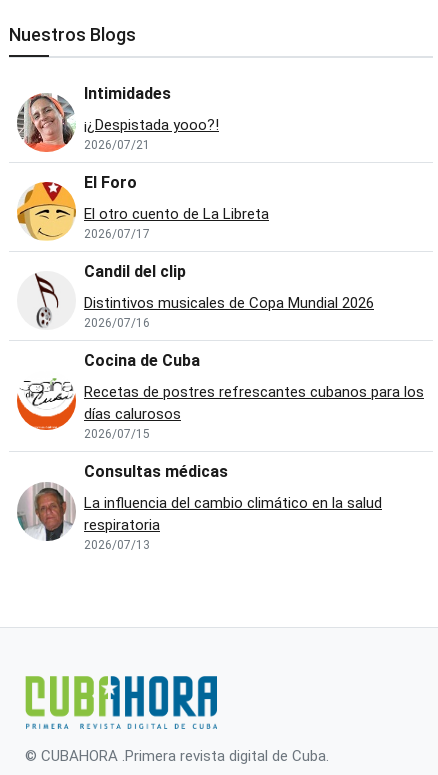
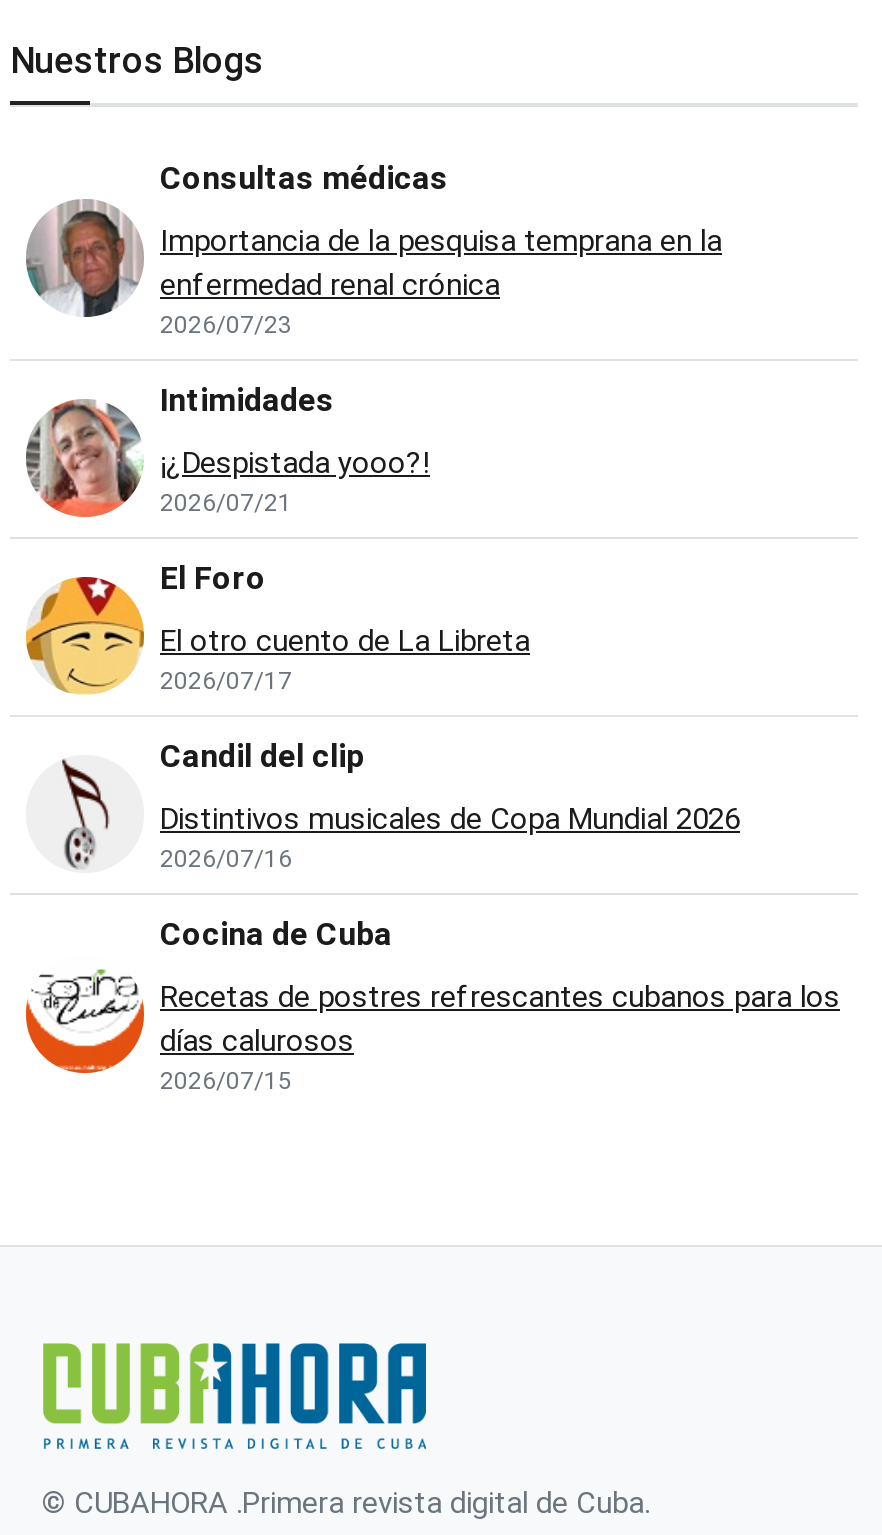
+ Importancia de la pesquisa temprana en la
+ enfermedad renal crónica
+ 2026/07/23

moved down: [image] | Intimidades | ¡¿Despistada yooo?! | ... | días calurosos | 2026/07/15

moved up: [image] | Consultas médicas

- La influencia del cambio climático en la salud
- respiratoria
- 2026/07/13
